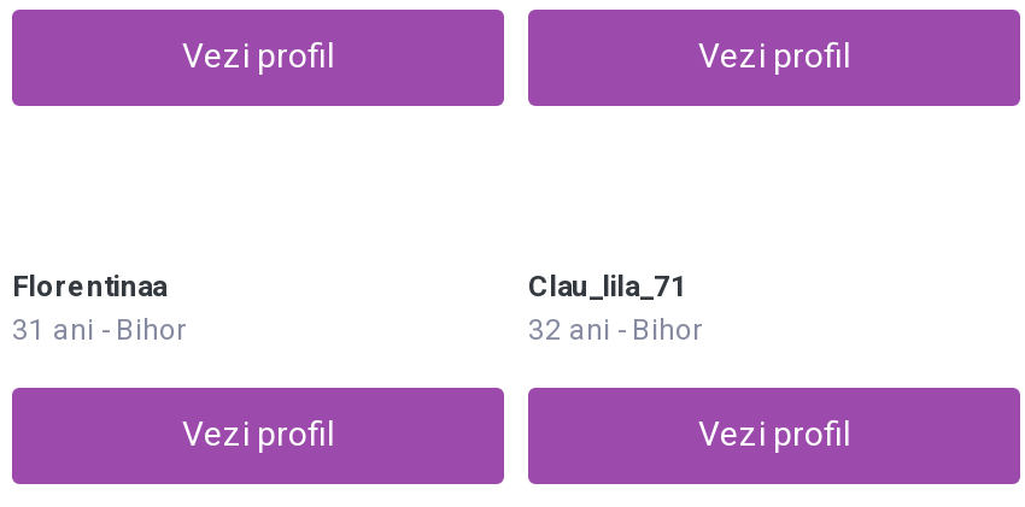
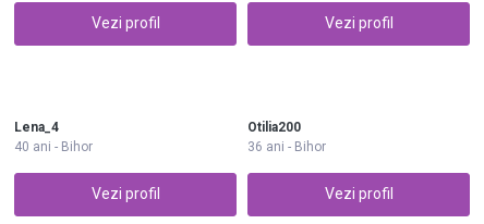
- Florentinaa
- 31 ani - Bihor
+ Lena_4
+ 40 ani - Bihor

- Clau_lila_71
- 32 ani - Bihor
+ Otilia200
+ 36 ani - Bihor
